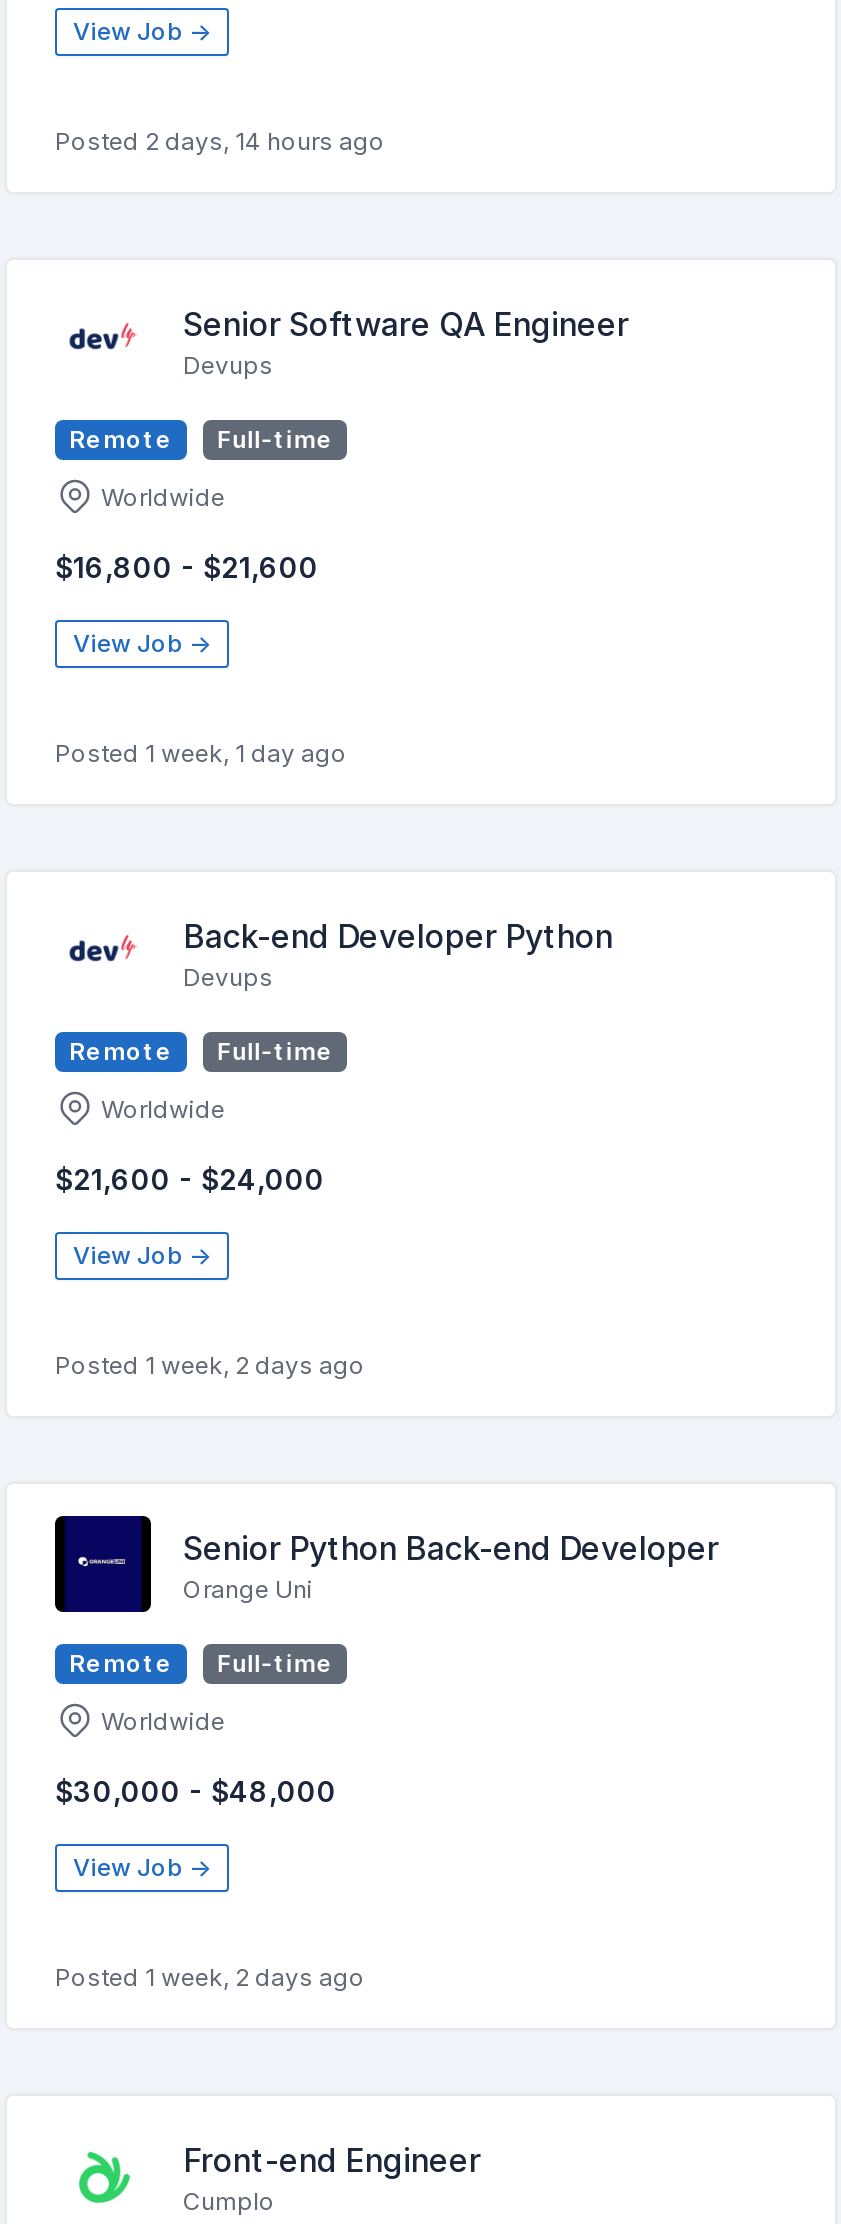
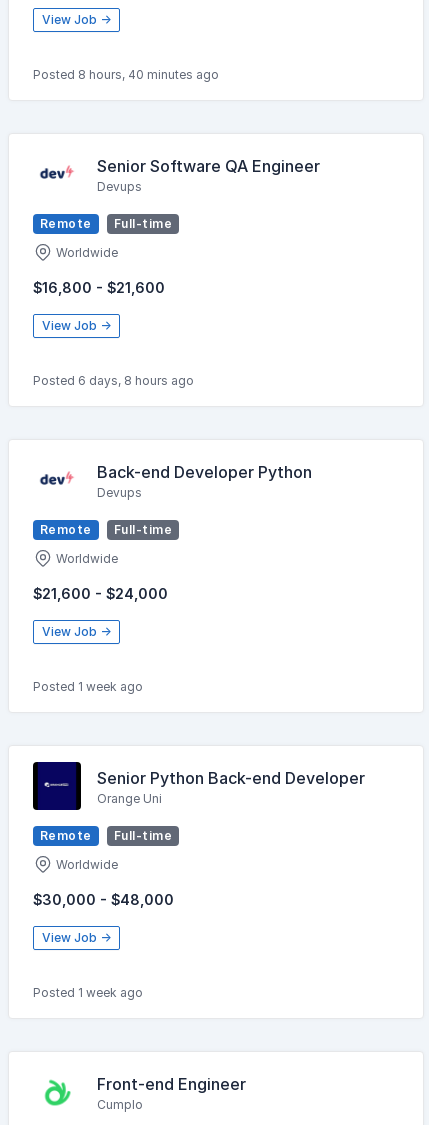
- Posted 2 days, 14 hours ago
+ Posted 8 hours, 40 minutes ago

- Posted 1 week, 1 day ago
+ Posted 6 days, 8 hours ago

- Posted 1 week, 2 days ago
+ Posted 1 week ago

- Posted 1 week, 2 days ago
+ Posted 1 week ago
